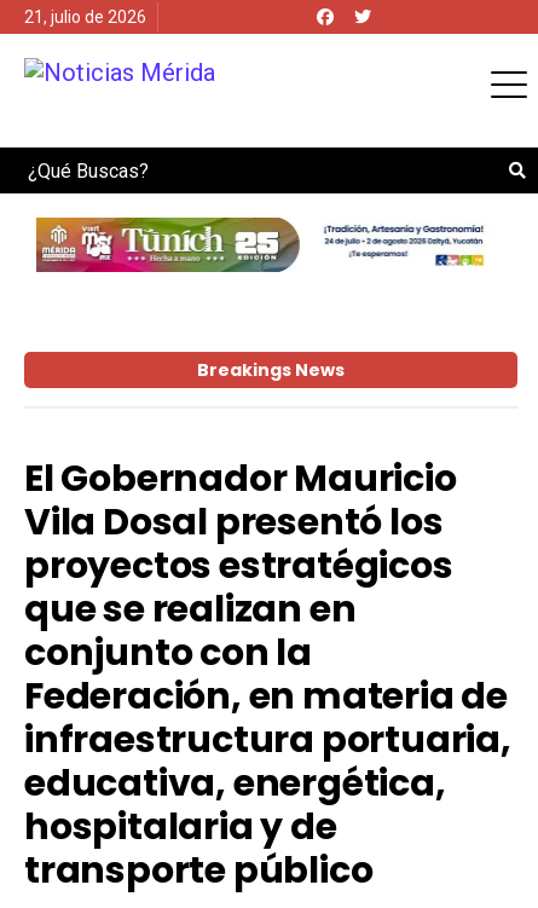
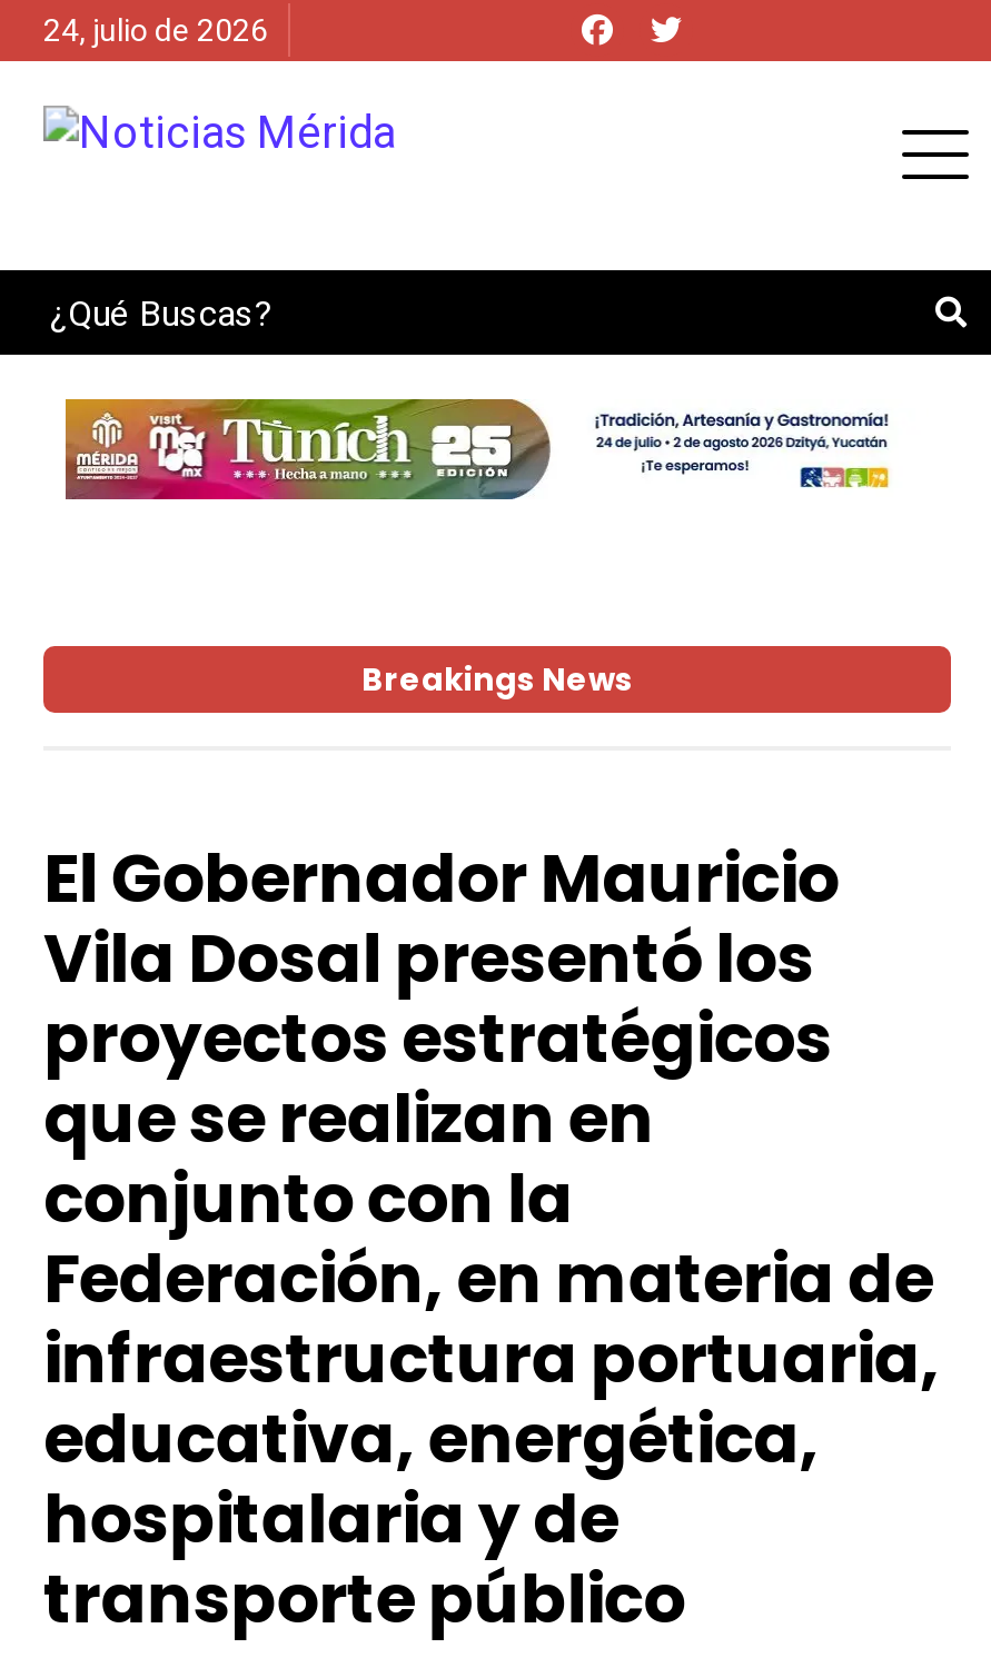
- 21, julio de 2026
+ 24, julio de 2026
